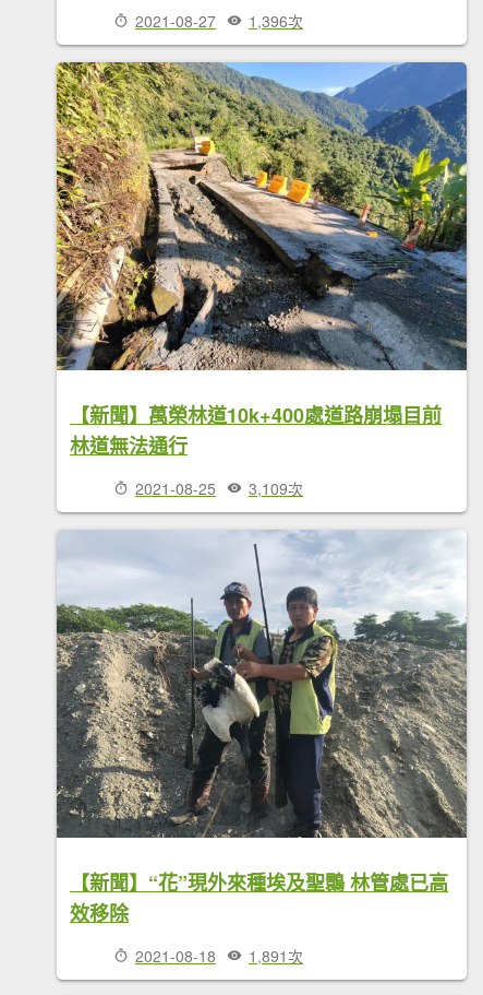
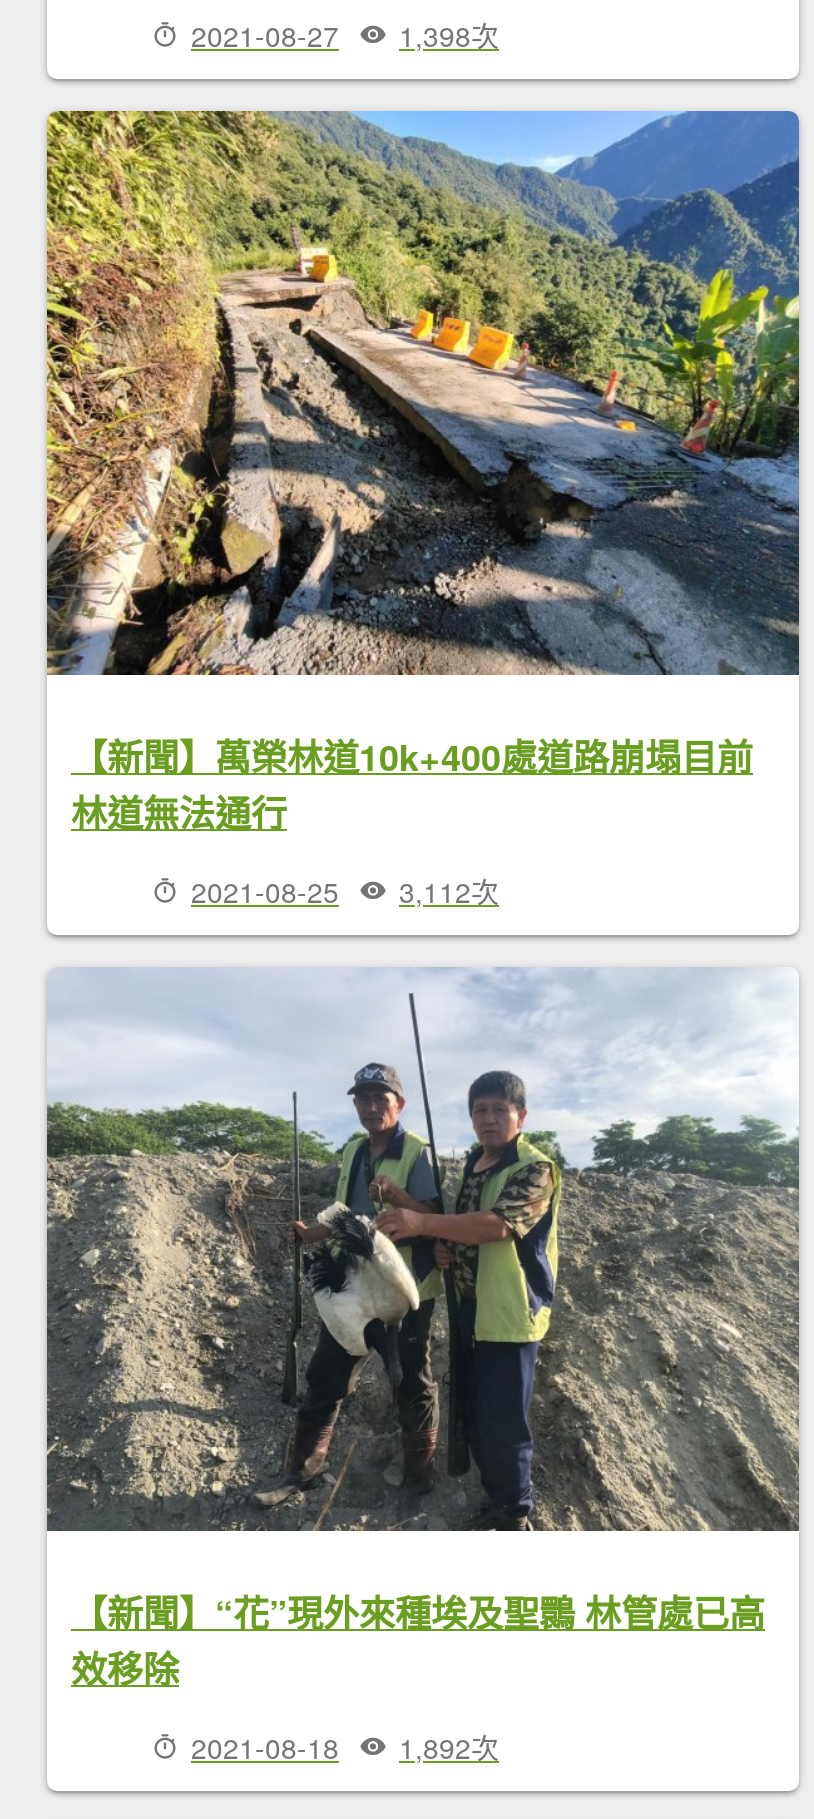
- 2021-08-27 1,396次
+ 2021-08-27 1,398次

- 2021-08-25 3,109次
+ 2021-08-25 3,112次

- 2021-08-18 1,891次
+ 2021-08-18 1,892次
